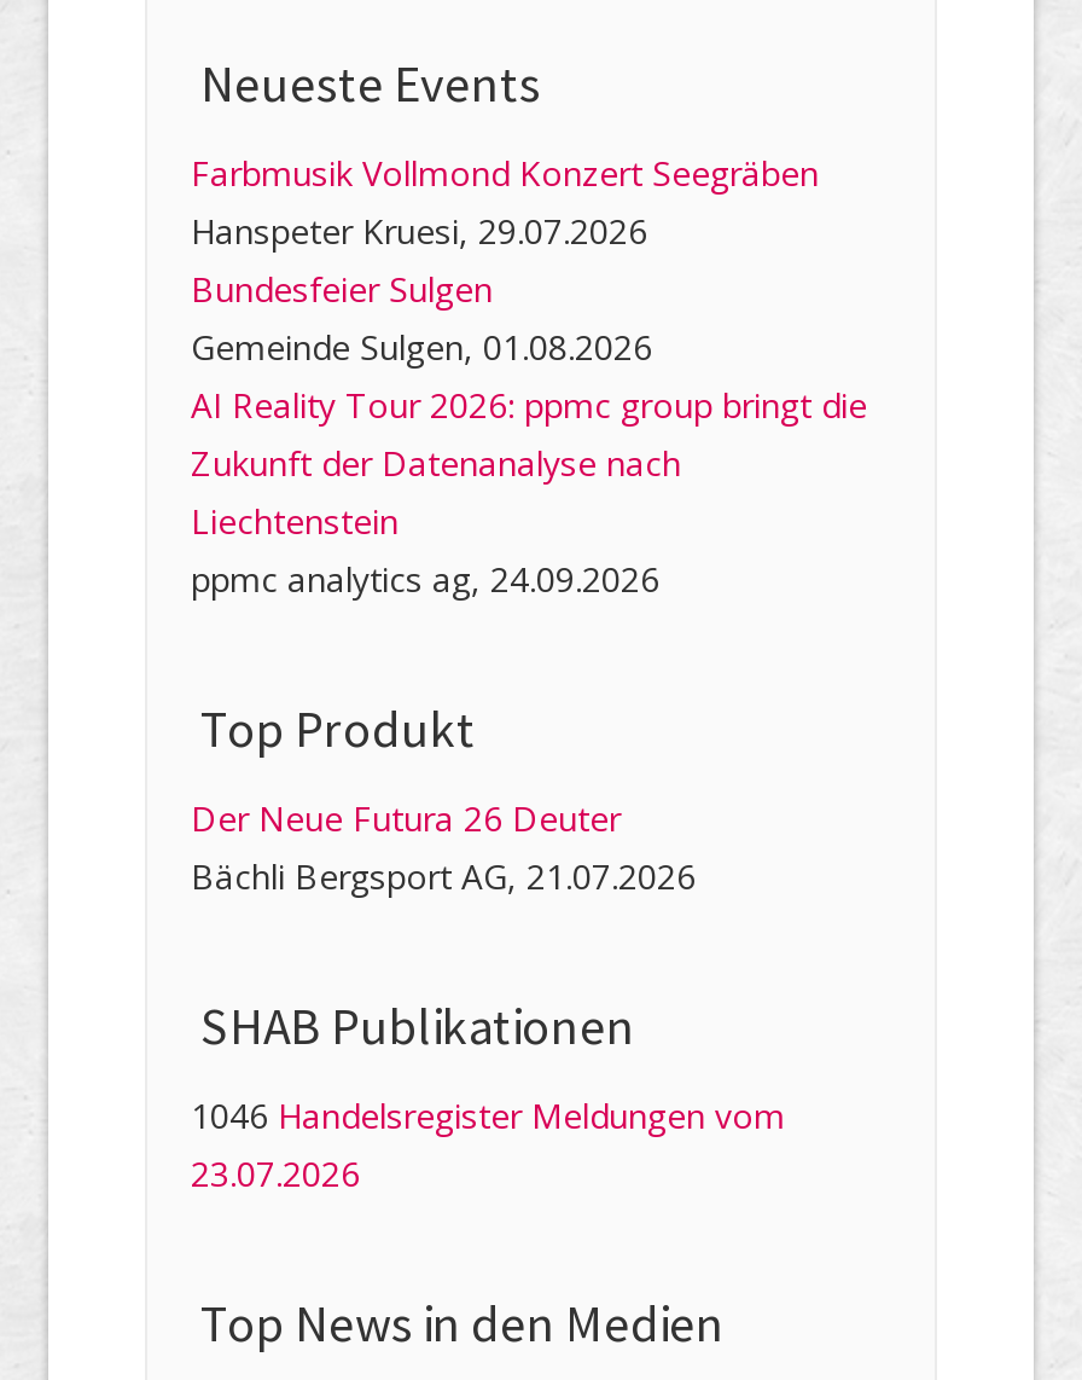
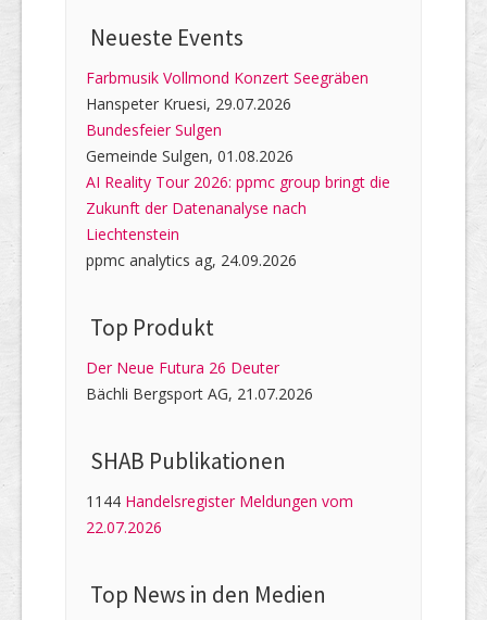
- 1046 Handelsregister Meldungen vom
+ 1144 Handelsregister Meldungen vom

- 23.07.2026
+ 22.07.2026
